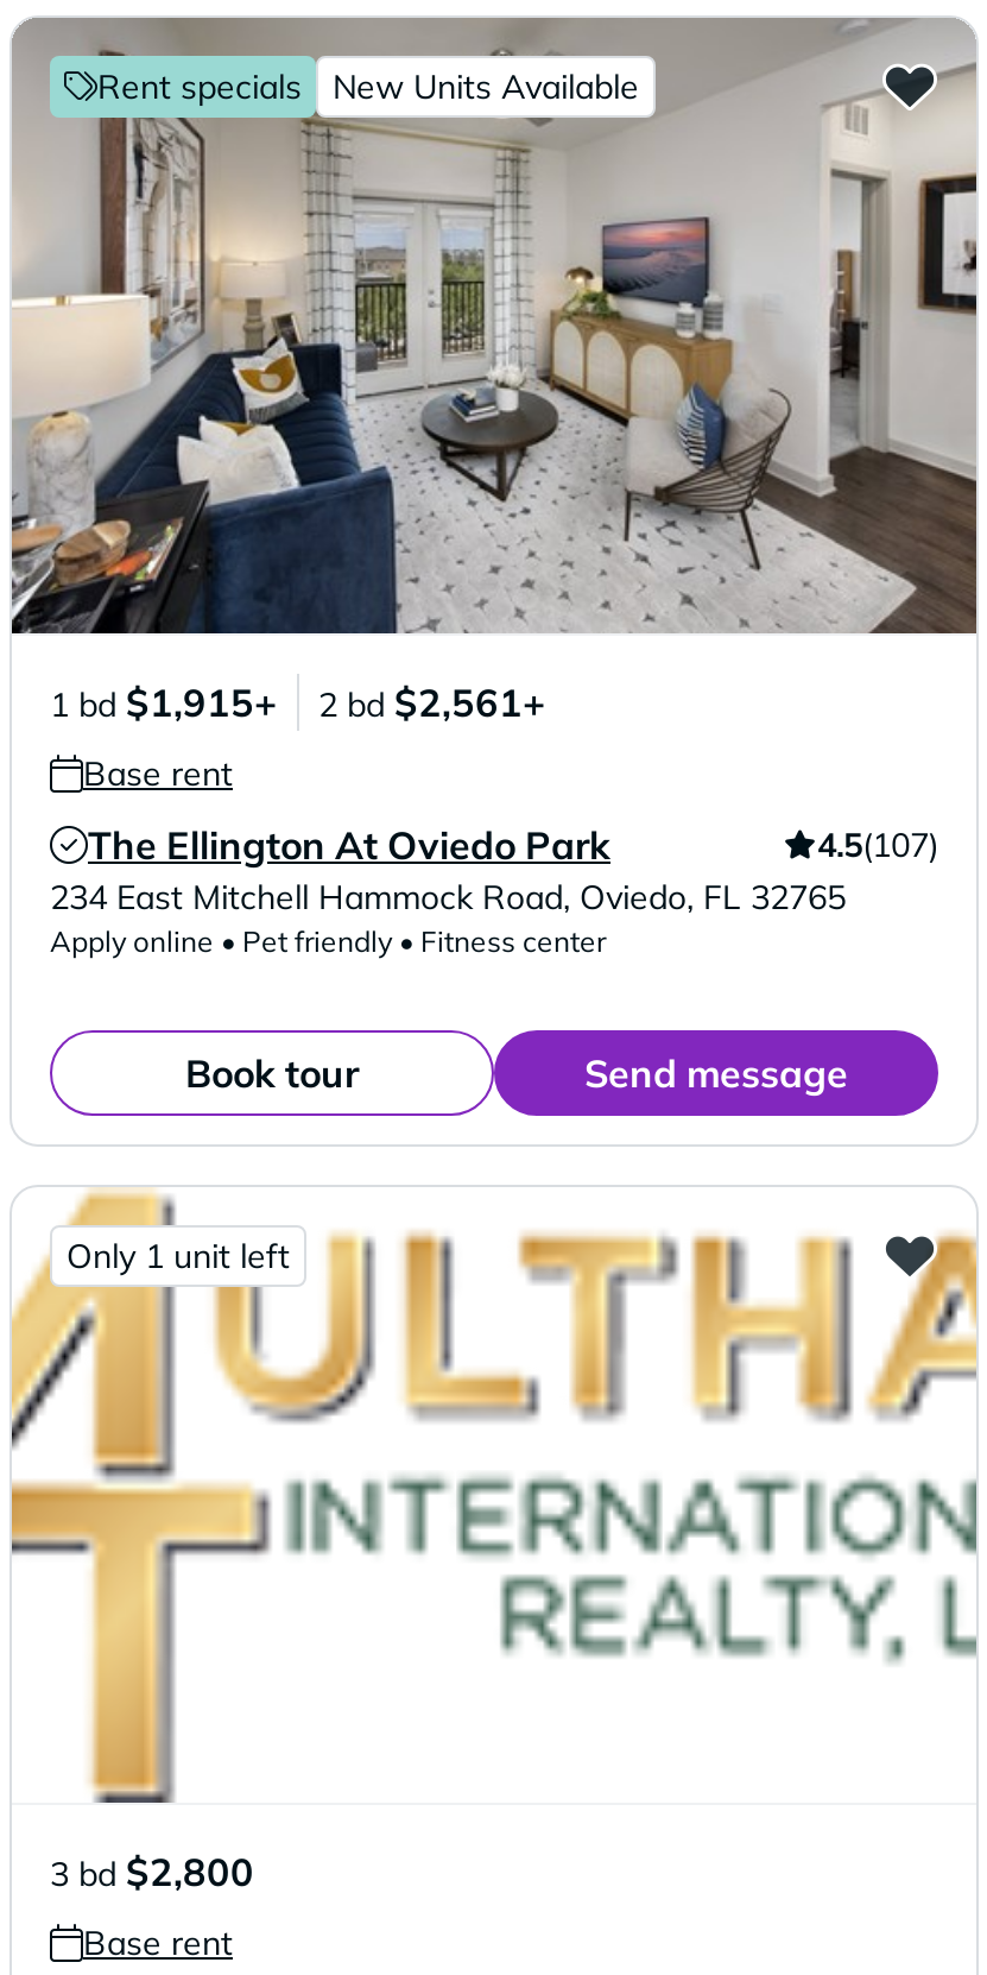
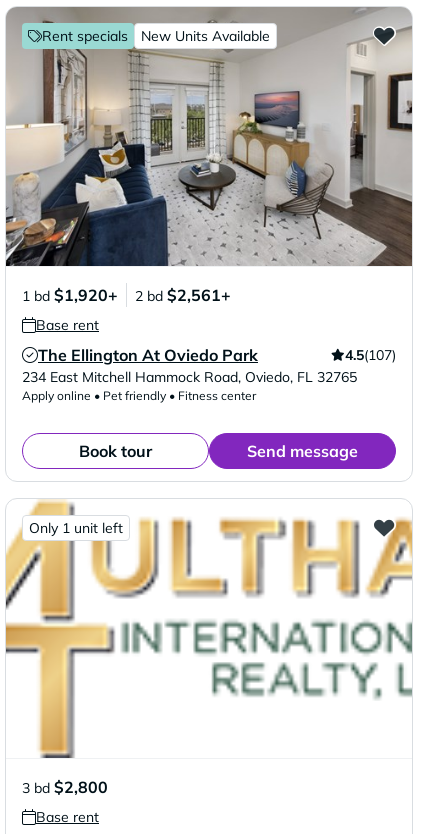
- 1 bd $1,915+ 2 bd $2,561+
+ 1 bd $1,920+ 2 bd $2,561+
